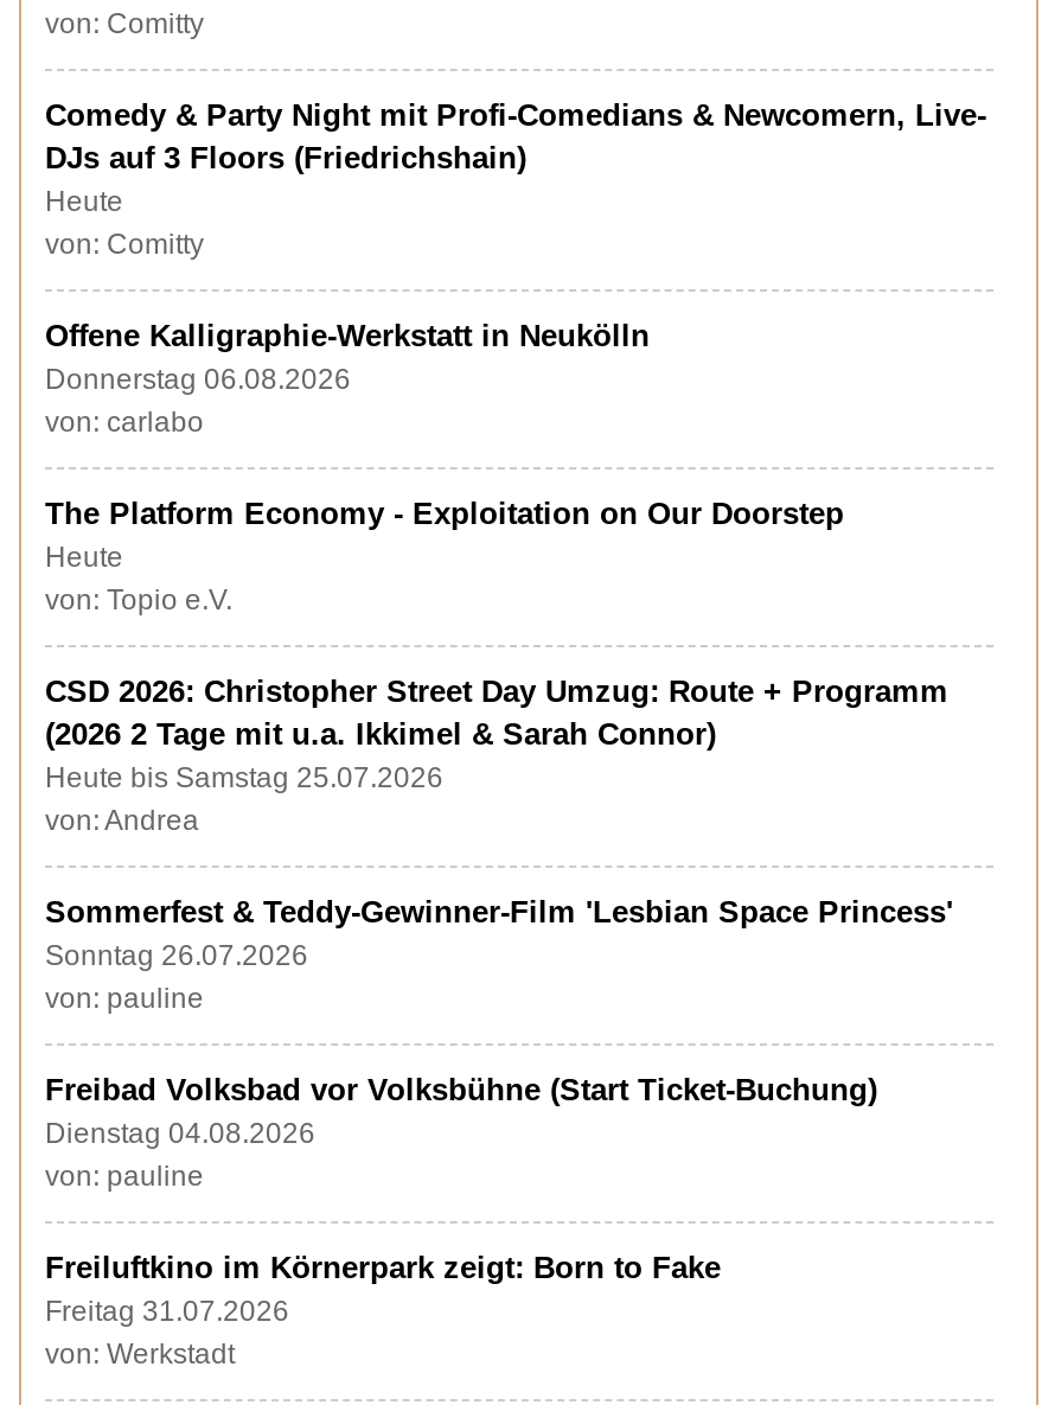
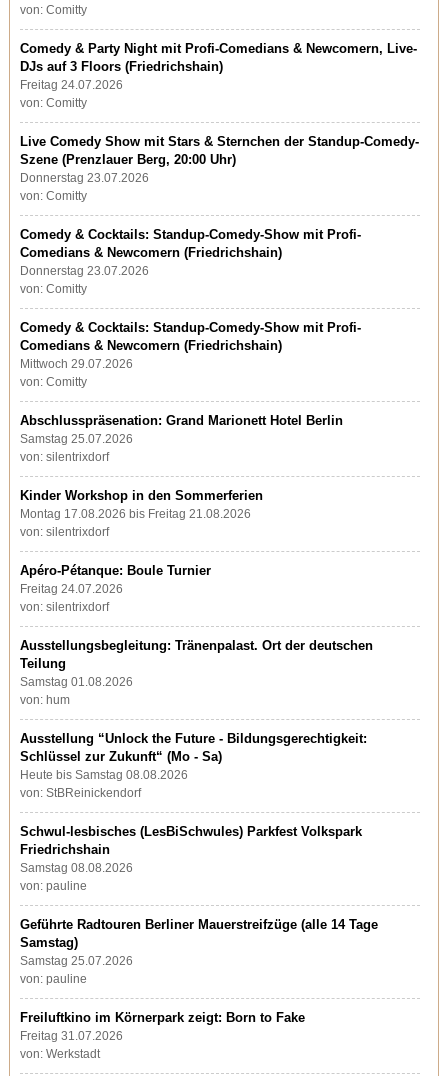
- Heute
+ Freitag 24.07.2026

- Offene Kalligraphie-Werkstatt in Neukölln
- Donnerstag 06.08.2026
- von: carlabo
- The Platform Economy - Exploitation on Our Doorstep
- Heute
- von: Topio e.V.
- CSD 2026: Christopher Street Day Umzug: Route + Programm
- (2026 2 Tage mit u.a. Ikkimel & Sarah Connor)
- Heute bis Samstag 25.07.2026
- von: Andrea
- Sommerfest & Teddy-Gewinner-Film 'Lesbian Space Princess'
- Sonntag 26.07.2026
+ Live Comedy Show mit Stars & Sternchen der Standup-Comedy-
+ Szene (Prenzlauer Berg, 20:00 Uhr)
+ Donnerstag 23.07.2026
+ von: Comitty
+ Comedy & Cocktails: Standup-Comedy-Show mit Profi-
+ Comedians & Newcomern (Friedrichshain)
+ Donnerstag 23.07.2026
+ von: Comitty
+ Comedy & Cocktails: Standup-Comedy-Show mit Profi-
+ Comedians & Newcomern (Friedrichshain)
+ Mittwoch 29.07.2026
+ von: Comitty
+ Abschlusspräsenation: Grand Marionett Hotel Berlin
+ Samstag 25.07.2026
+ von: silentrixdorf
+ Kinder Workshop in den Sommerferien
+ Montag 17.08.2026 bis Freitag 21.08.2026
+ von: silentrixdorf
+ Apéro-Pétanque: Boule Turnier
+ Freitag 24.07.2026
+ von: silentrixdorf
+ Ausstellungsbegleitung: Tränenpalast. Ort der deutschen
+ Teilung
+ Samstag 01.08.2026
+ von: hum
+ Ausstellung “Unlock the Future - Bildungsgerechtigkeit:
+ Schlüssel zur Zukunft“ (Mo - Sa)
+ Heute bis Samstag 08.08.2026
+ von: StBReinickendorf
+ Schwul-lesbisches (LesBiSchwules) Parkfest Volkspark
+ Friedrichshain
+ Samstag 08.08.2026

- Freibad Volksbad vor Volksbühne (Start Ticket-Buchung)
- Dienstag 04.08.2026
+ Geführte Radtouren Berliner Mauerstreifzüge (alle 14 Tage
+ Samstag)
+ Samstag 25.07.2026
